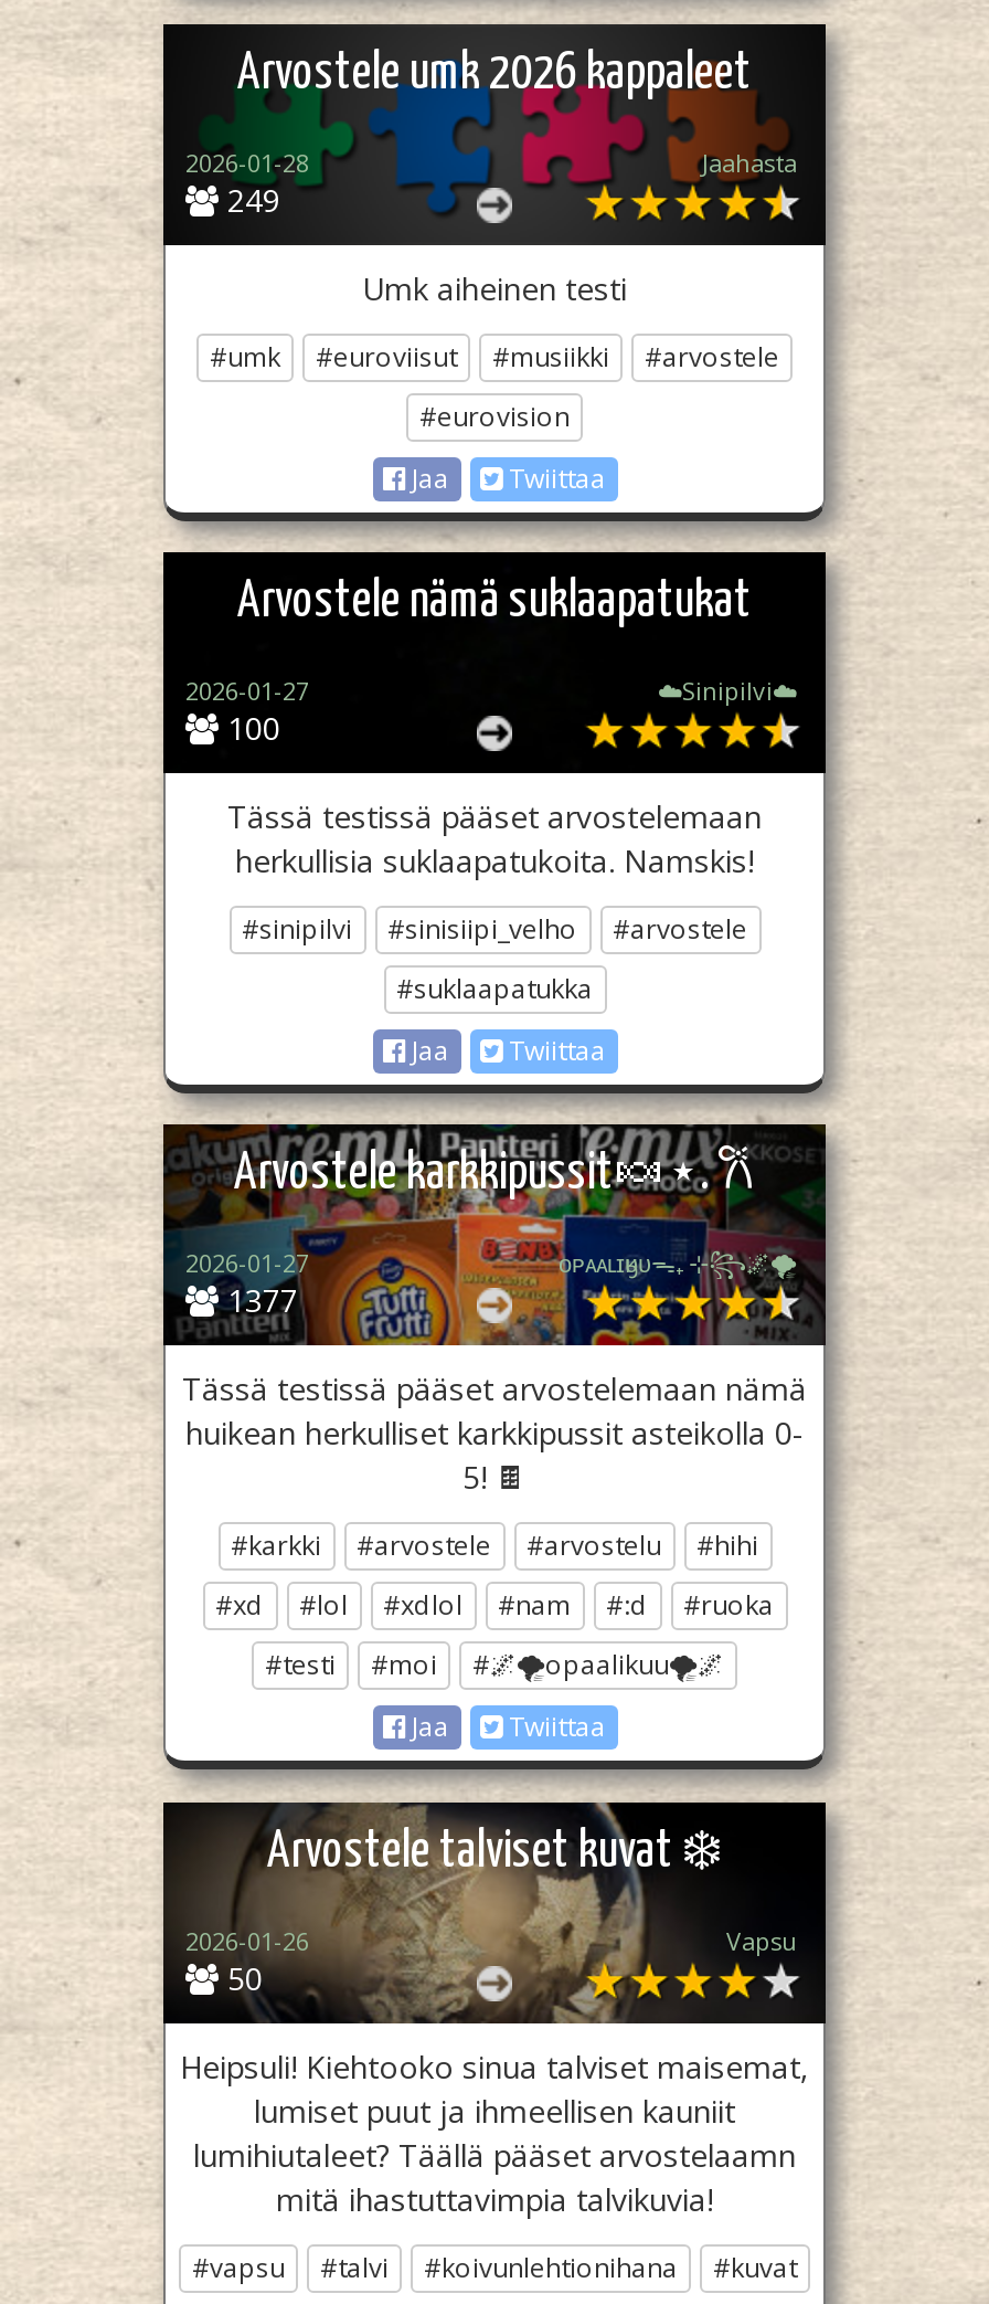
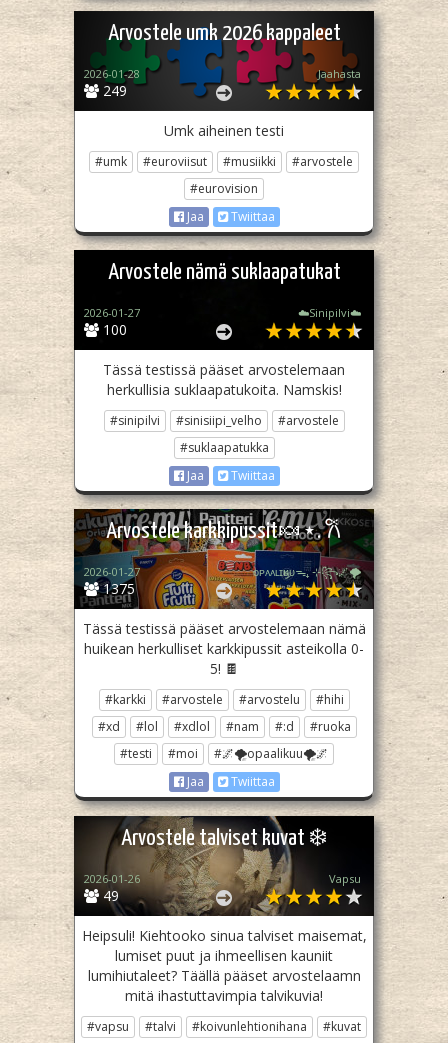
- 1377
+ 1375

- 50
+ 49
